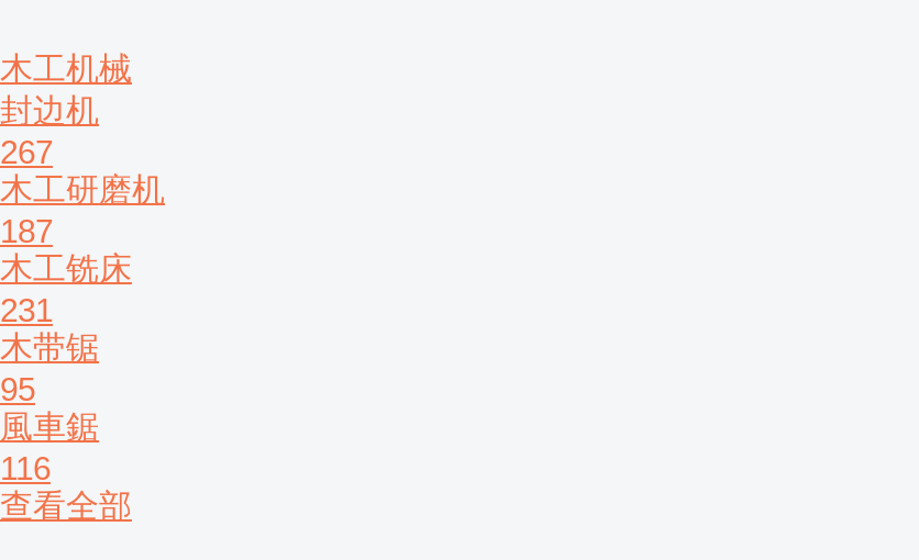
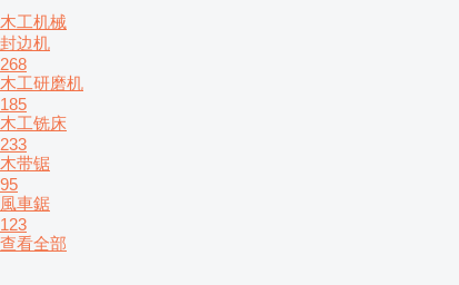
- 267
+ 268

- 187
+ 185

- 231
+ 233

- 116
+ 123
